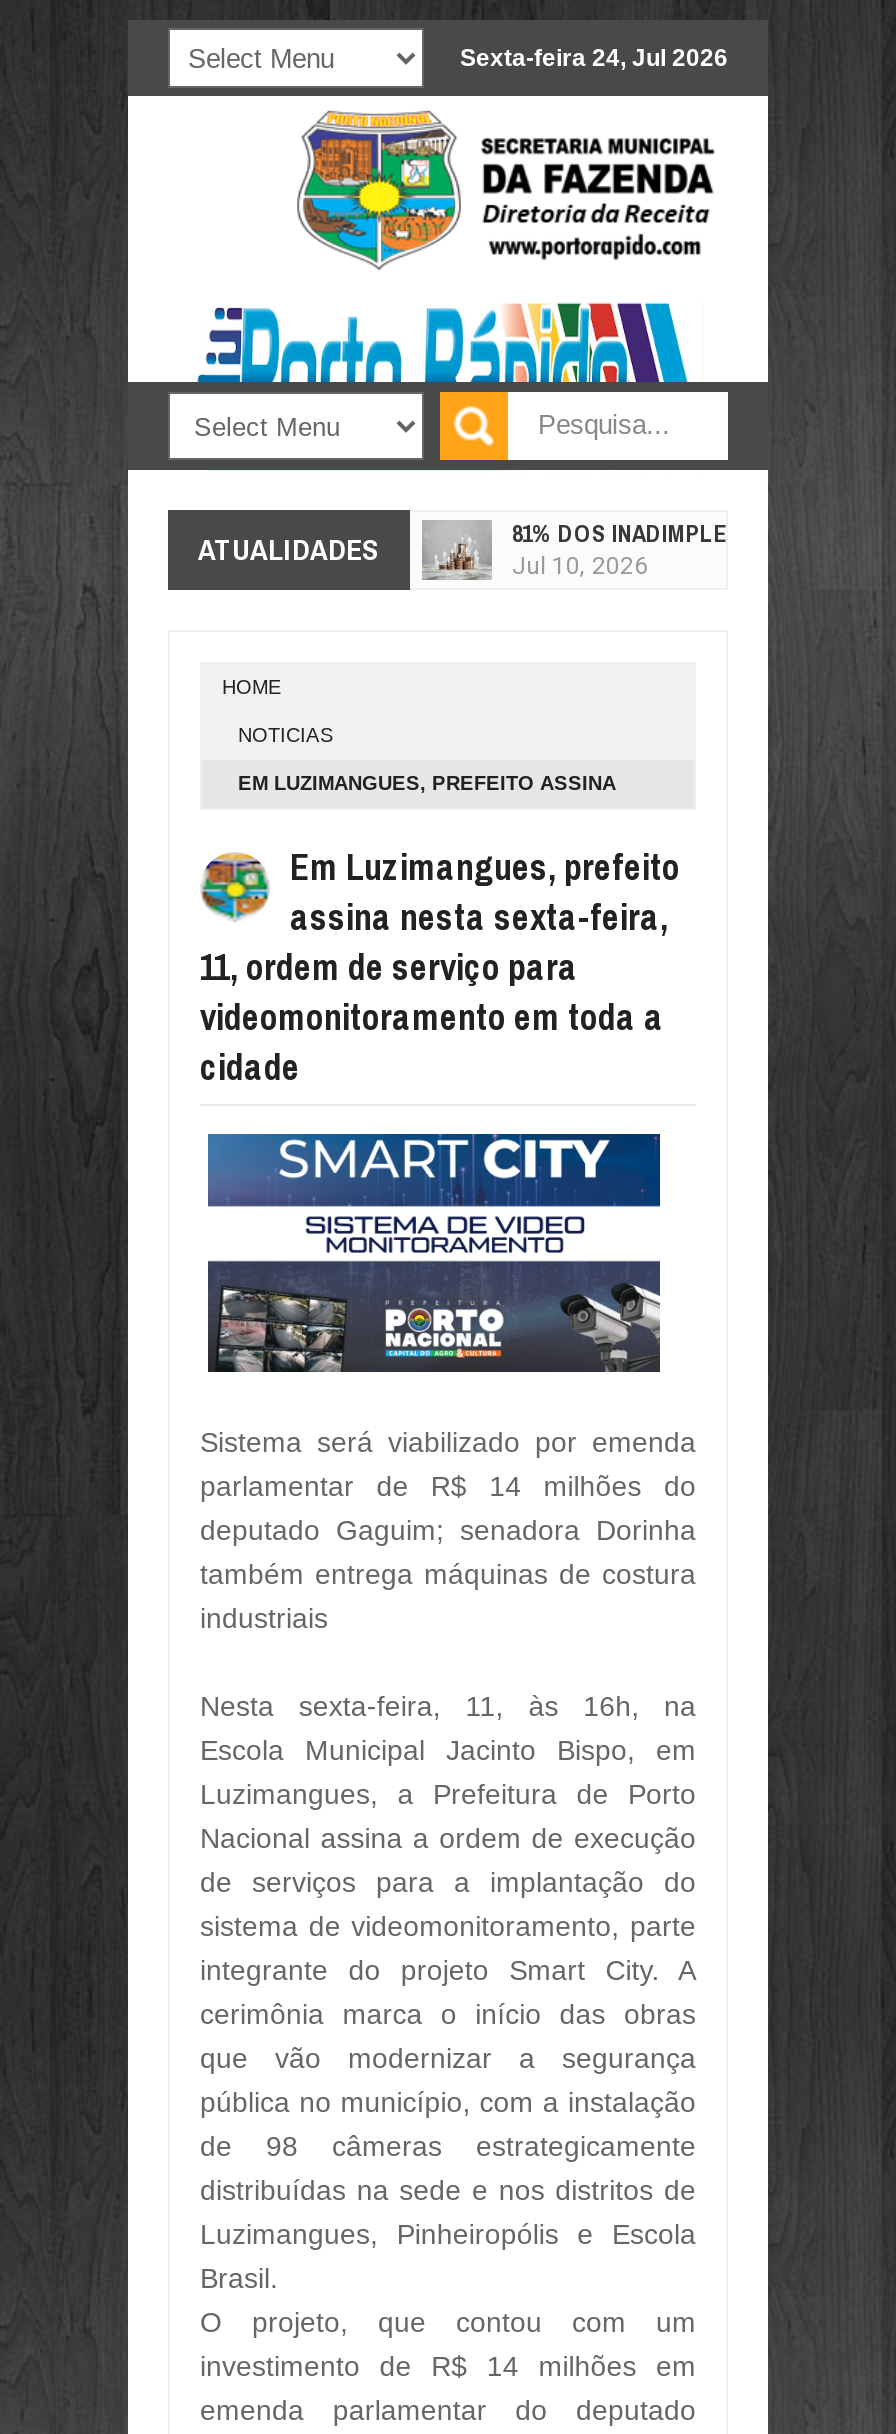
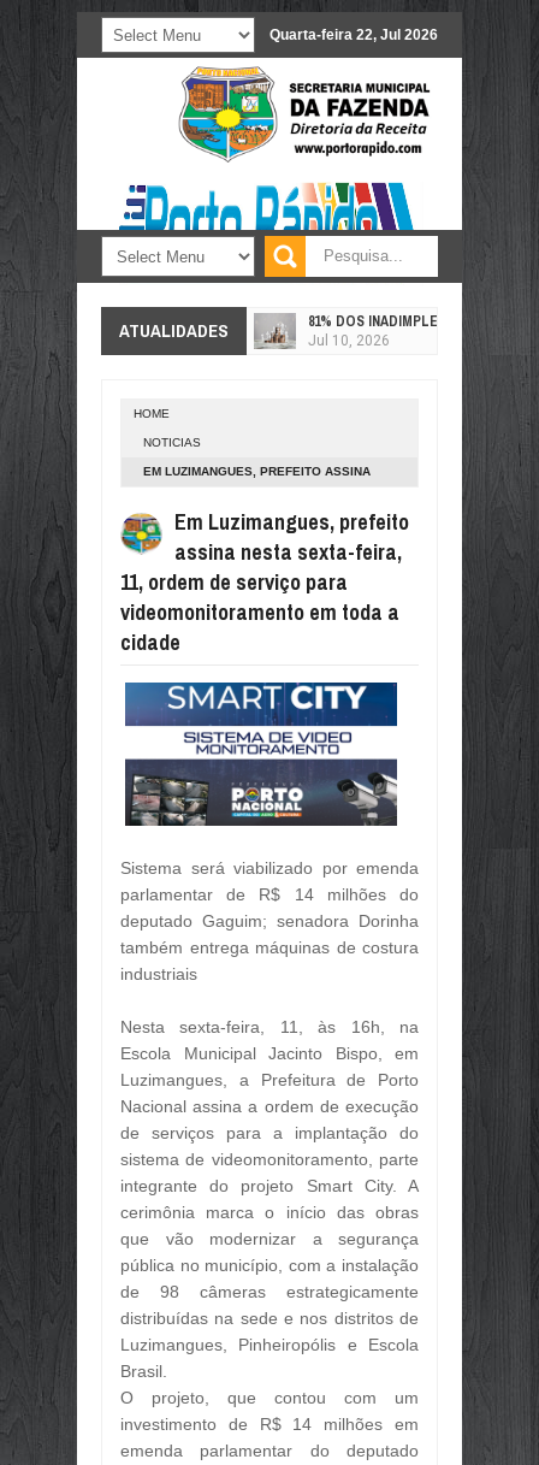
- Sexta-feira 24, Jul 2026
+ Quarta-feira 22, Jul 2026
